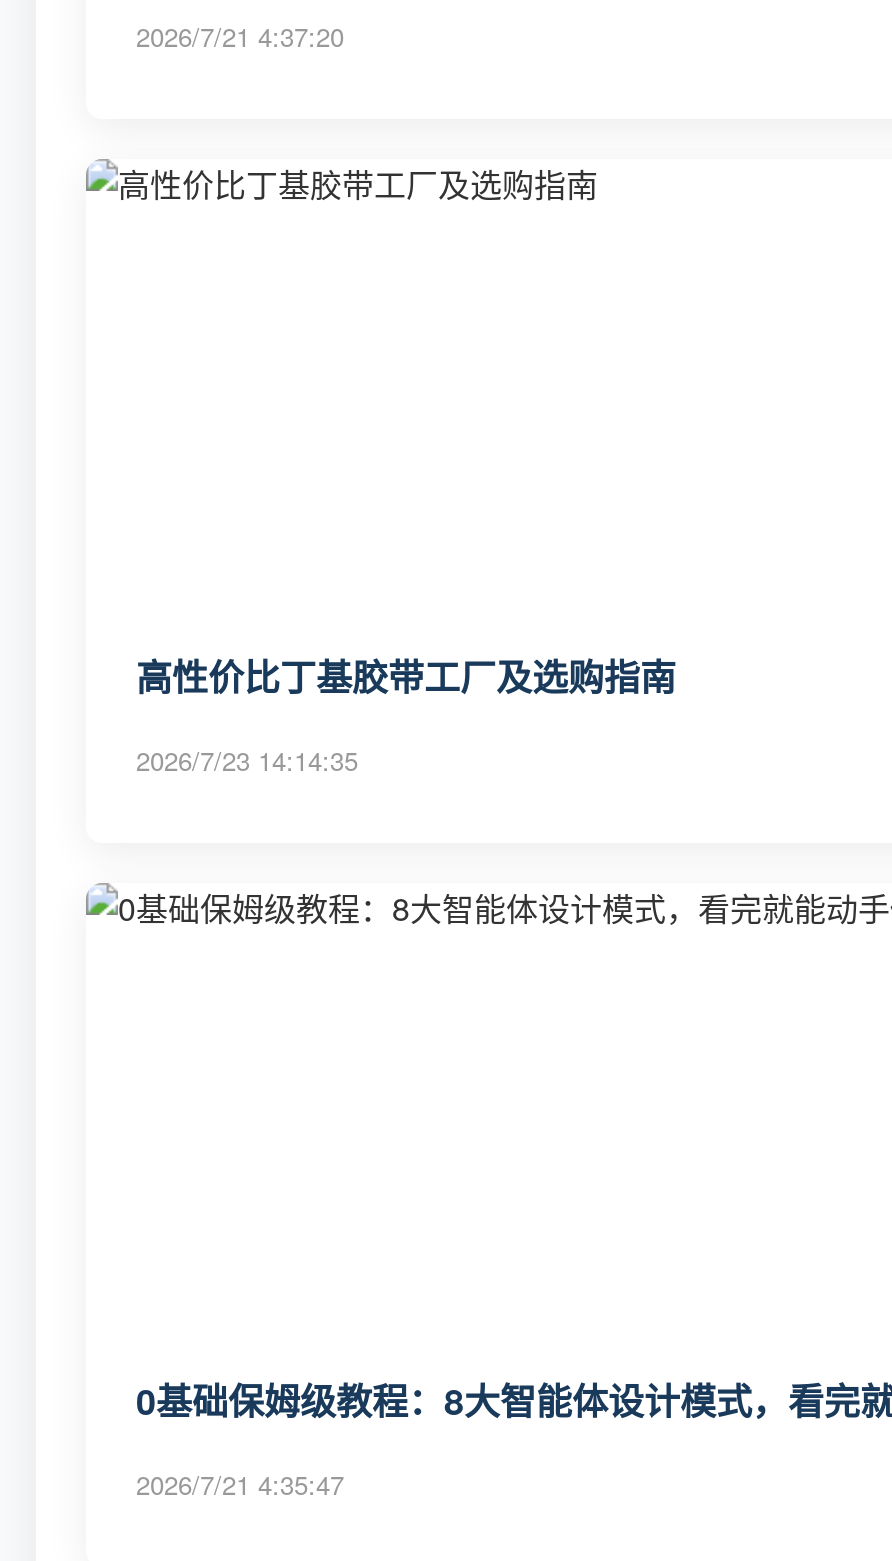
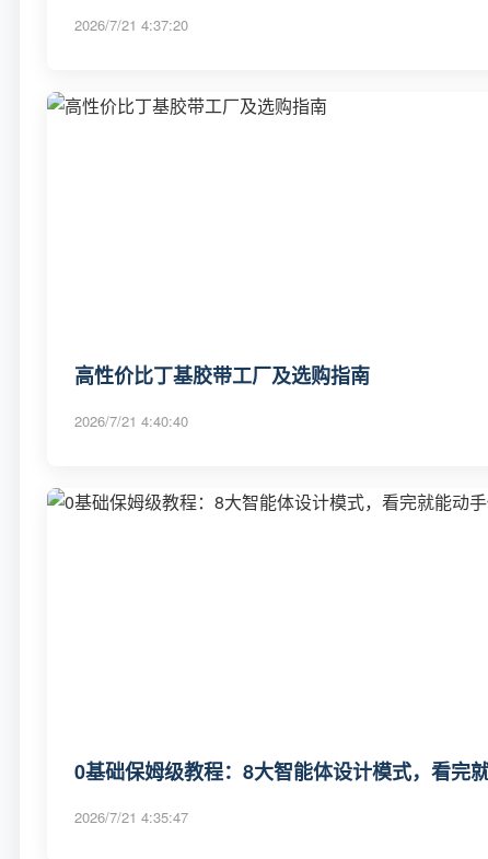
- 2026/7/23 14:14:35
+ 2026/7/21 4:40:40
